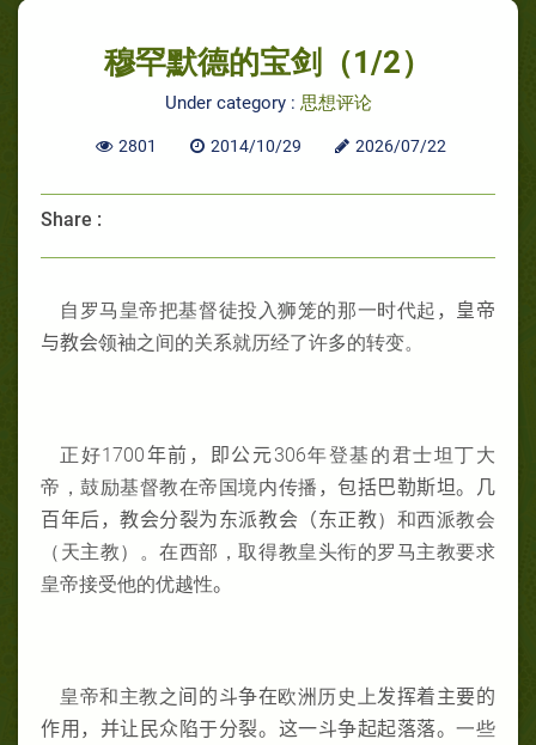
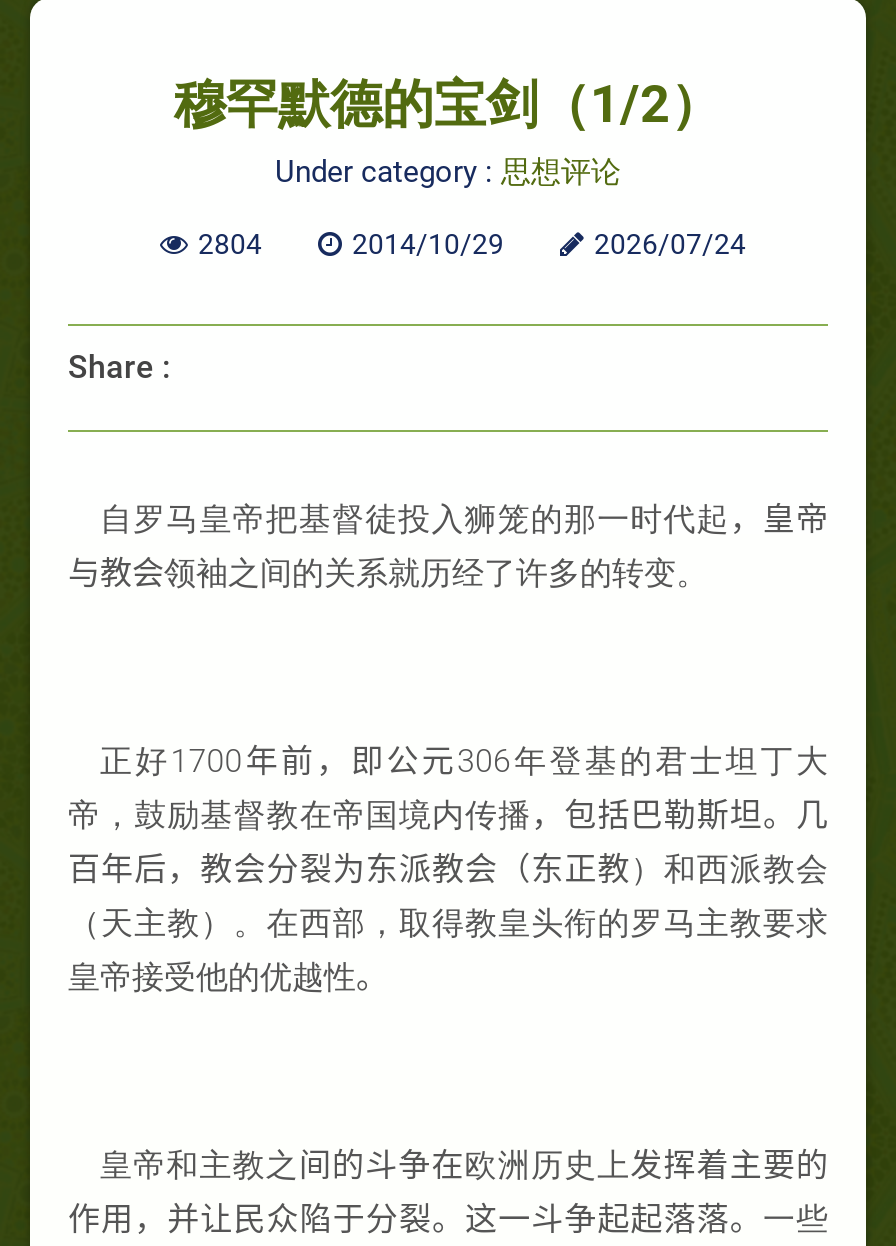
- 2801
+ 2804

- 2026/07/22
+ 2026/07/24
